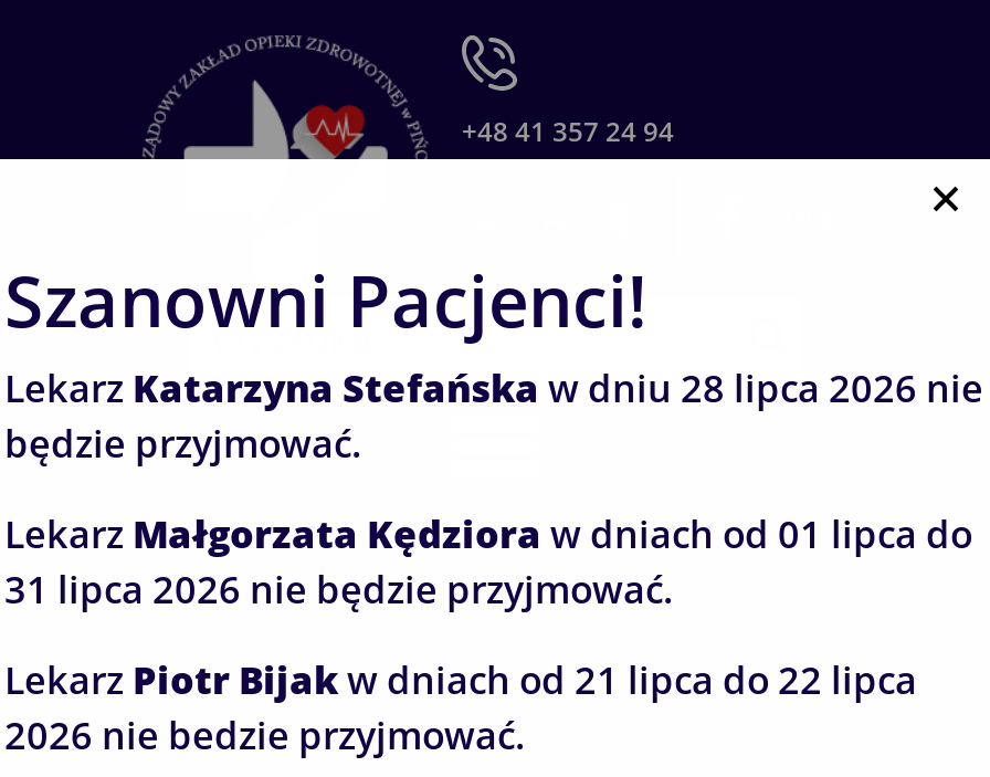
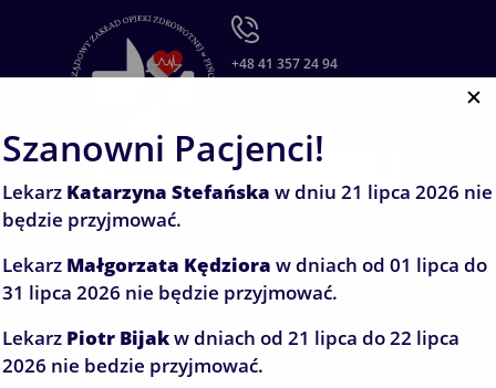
- Lekarz Katarzyna Stefańska w dniu 28 lipca 2026 nie
+ Lekarz Katarzyna Stefańska w dniu 21 lipca 2026 nie
